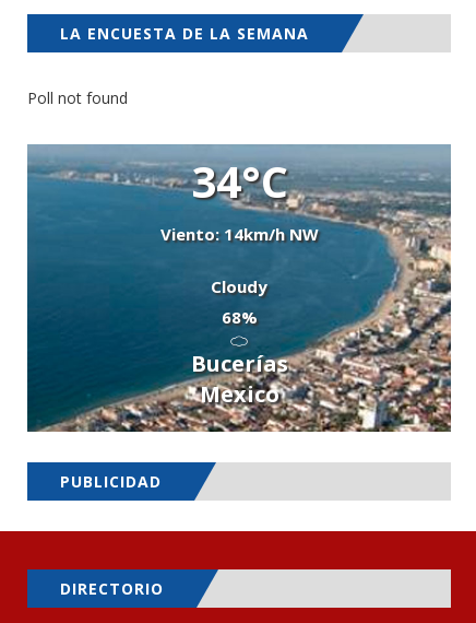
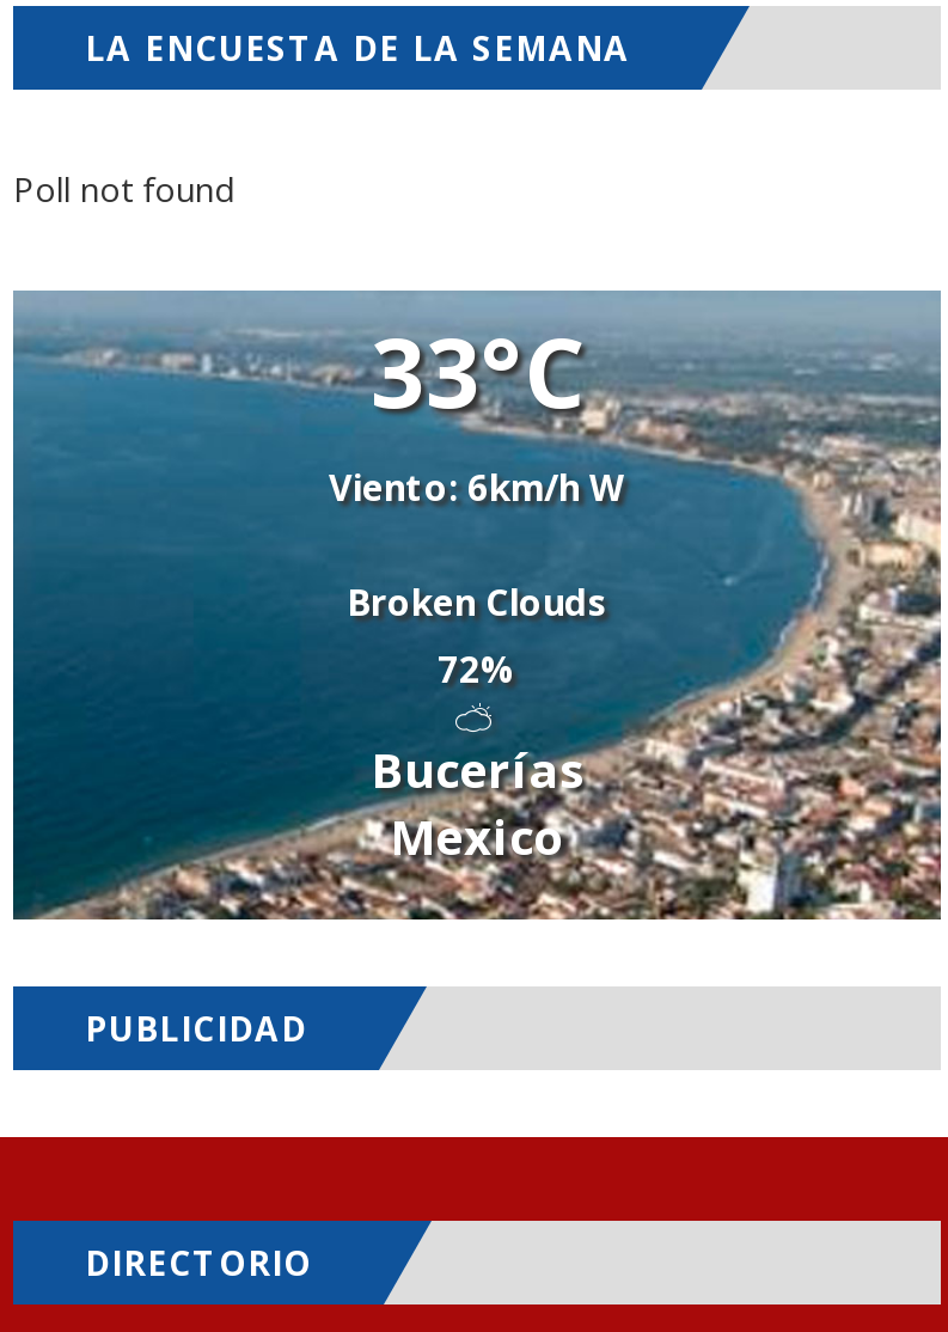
- 34°C
- Viento: 14km/h NW
+ 33°C
+ Viento: 6km/h W

- Cloudy
- 68%
+ Broken Clouds
+ 72%
